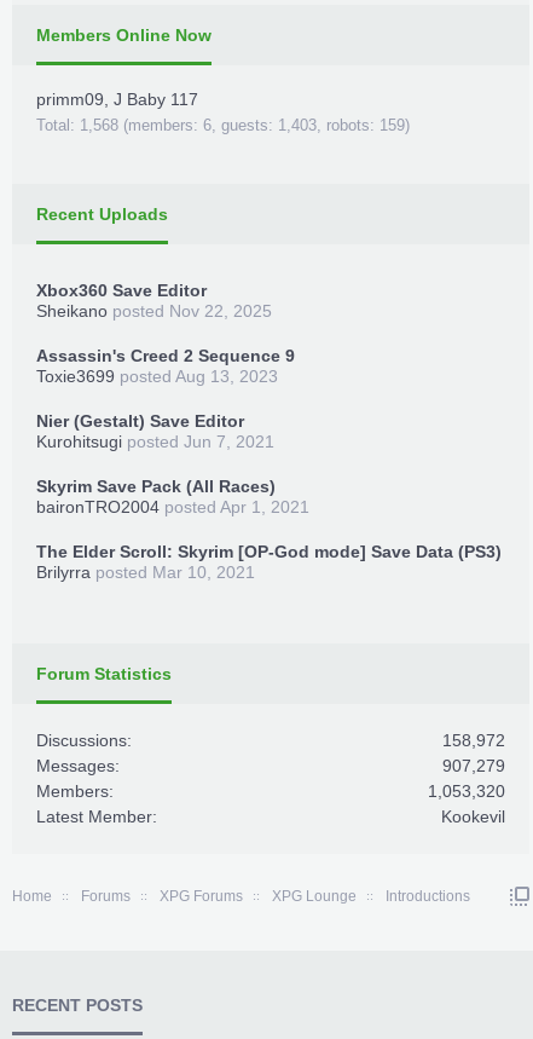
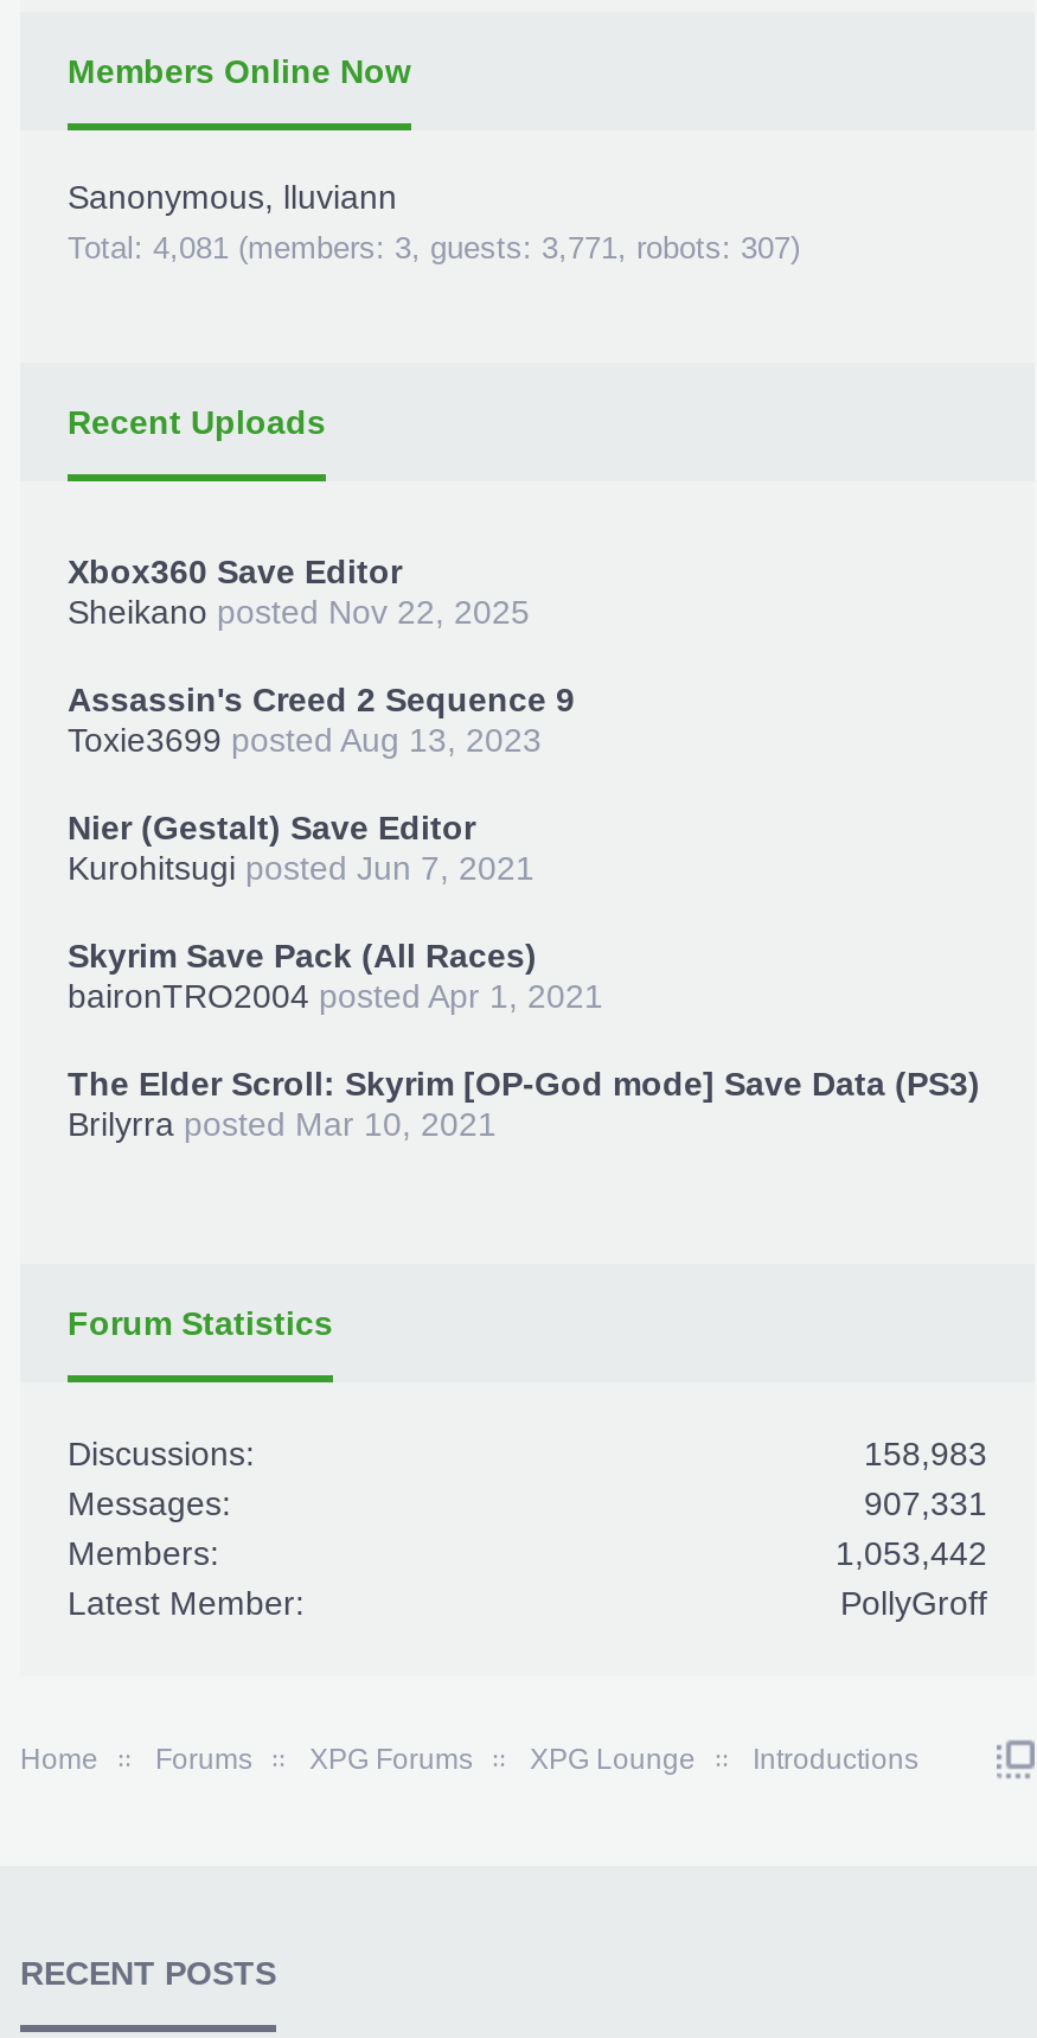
- primm09, J Baby 117
- Total: 1,568 (members: 6, guests: 1,403, robots: 159)
+ Sanonymous, lluviann
+ Total: 4,081 (members: 3, guests: 3,771, robots: 307)

- 158,972
+ 158,983

- 907,279
+ 907,331

- 1,053,320
+ 1,053,442

- Kookevil
+ PollyGroff
